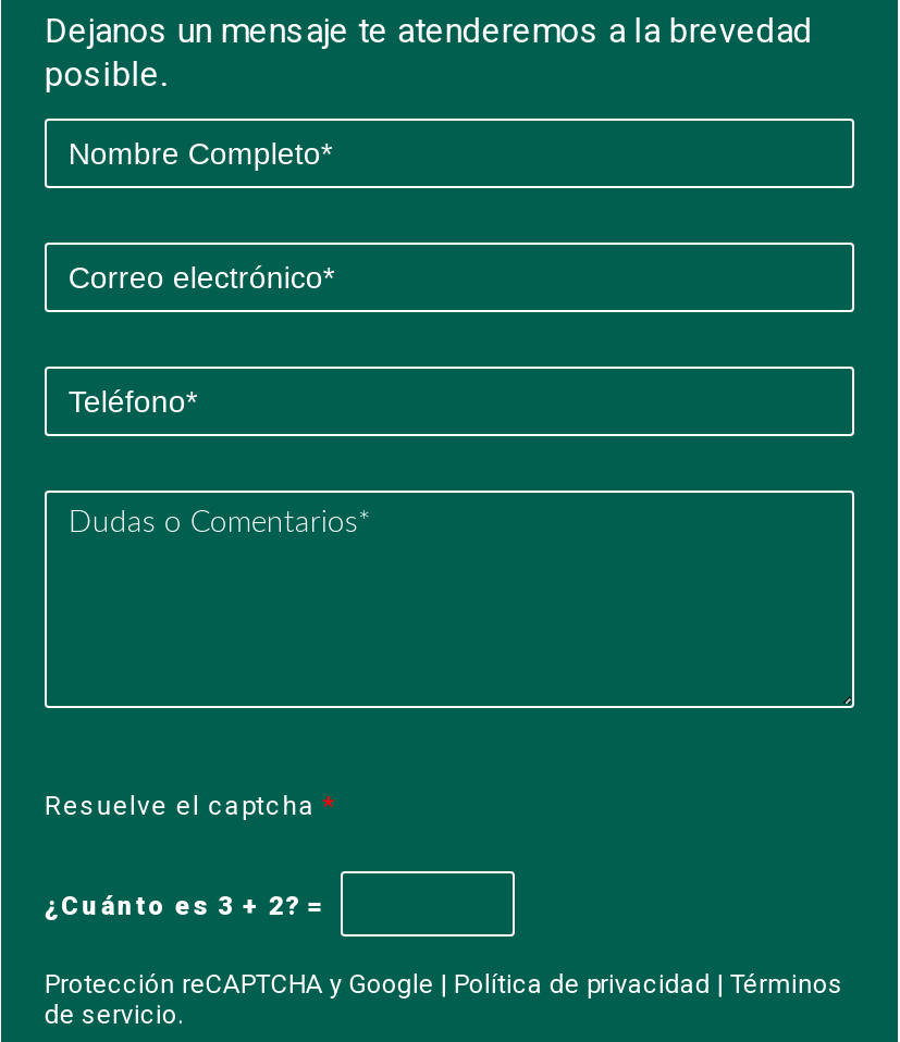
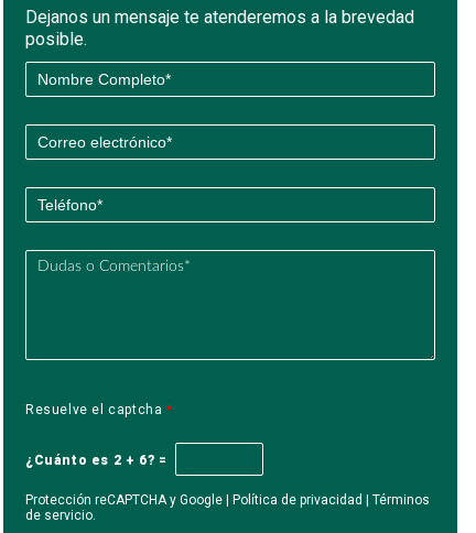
- ¿Cuánto es 3 + 2? =
+ ¿Cuánto es 2 + 6? =
